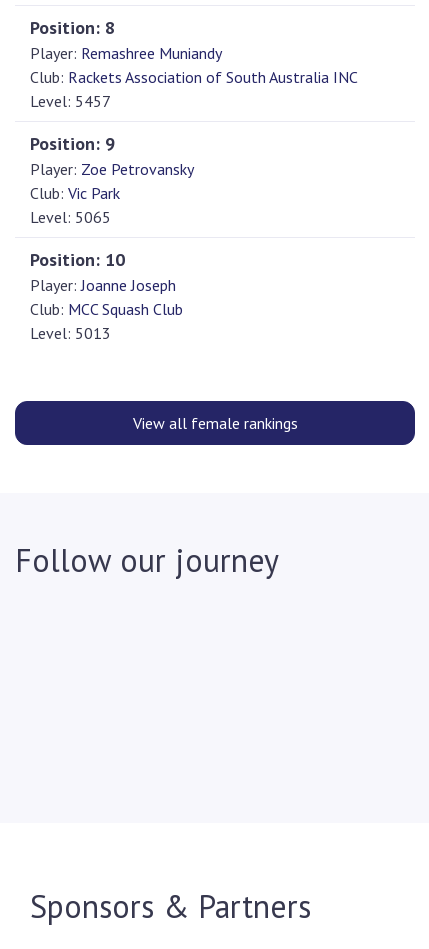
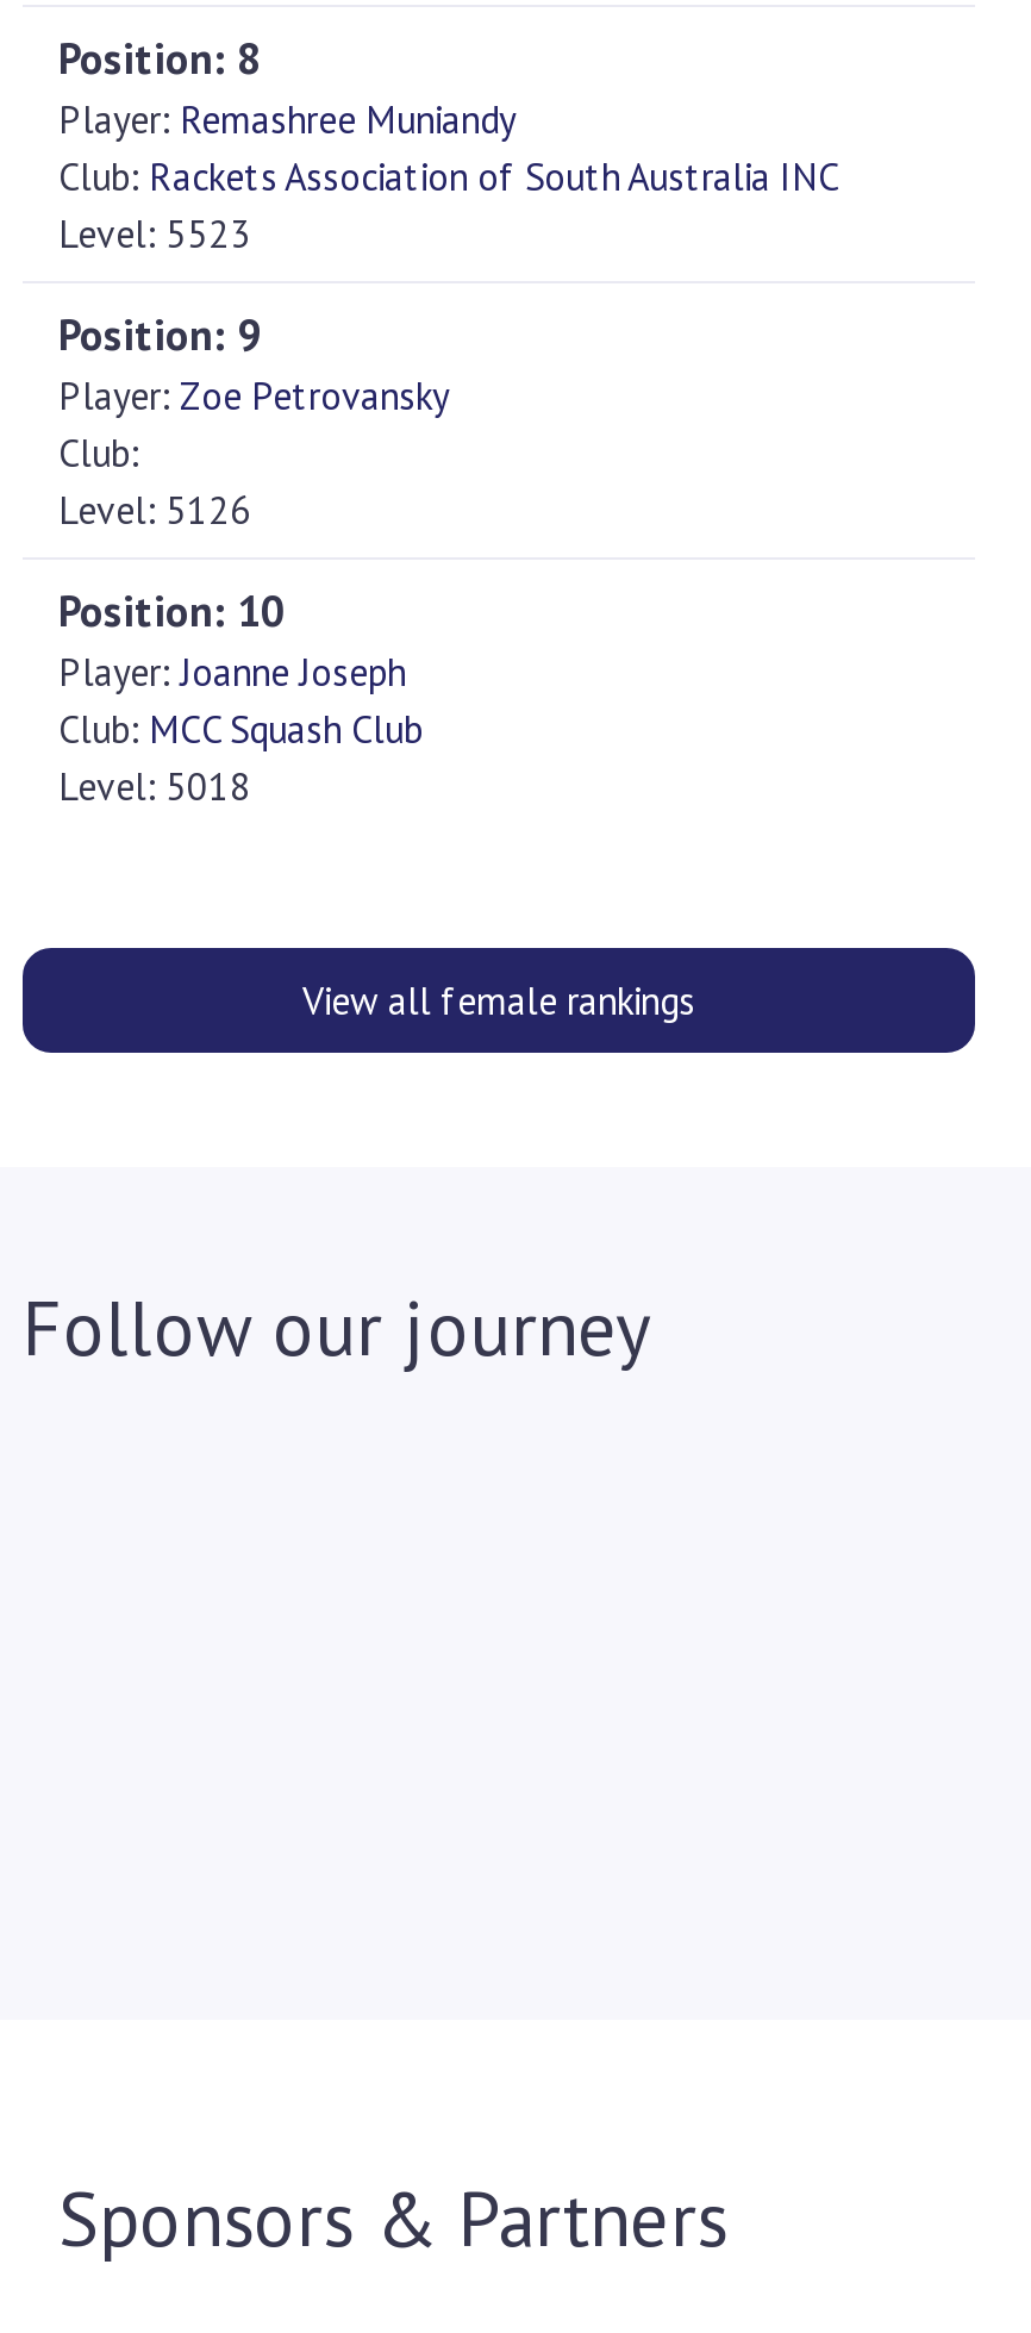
- Level: 5457
+ Level: 5523

- Club: Vic Park
- Level: 5065
+ Club:
+ Level: 5126

- Level: 5013
+ Level: 5018
